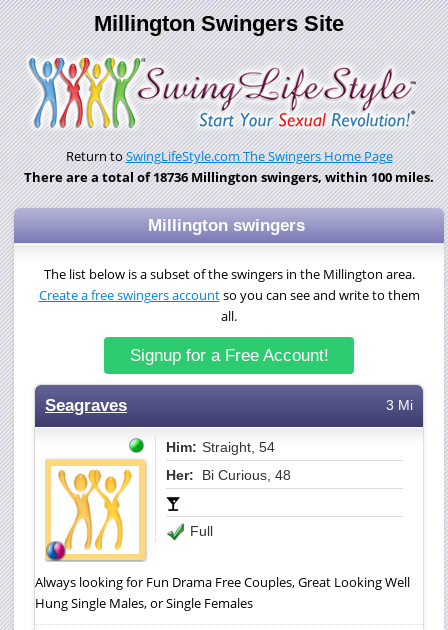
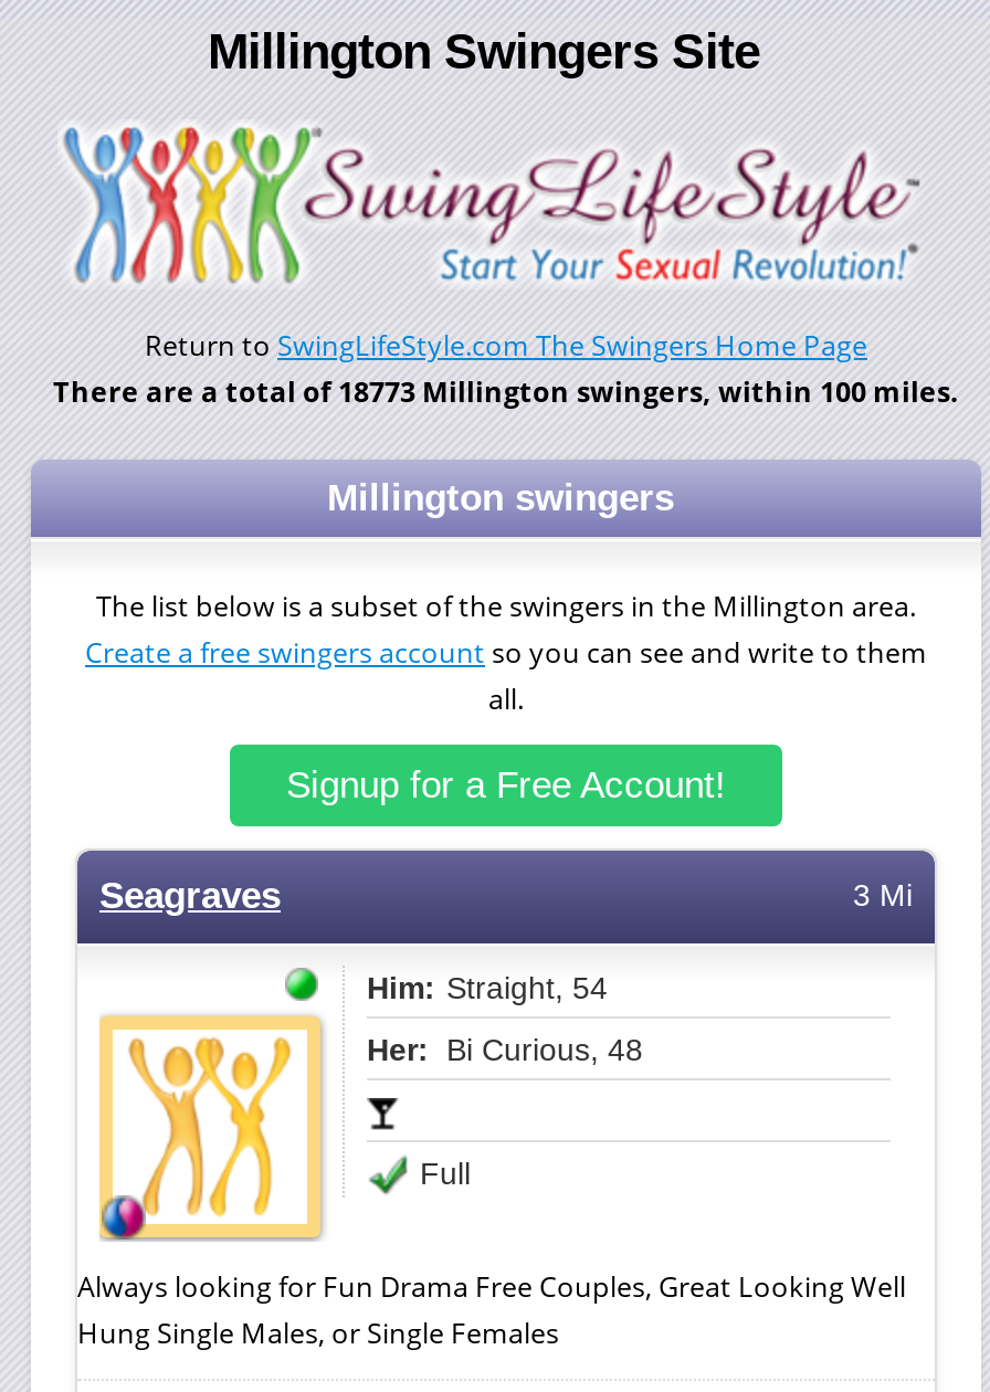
- There are a total of 18736 Millington swingers, within 100 miles.
+ There are a total of 18773 Millington swingers, within 100 miles.
